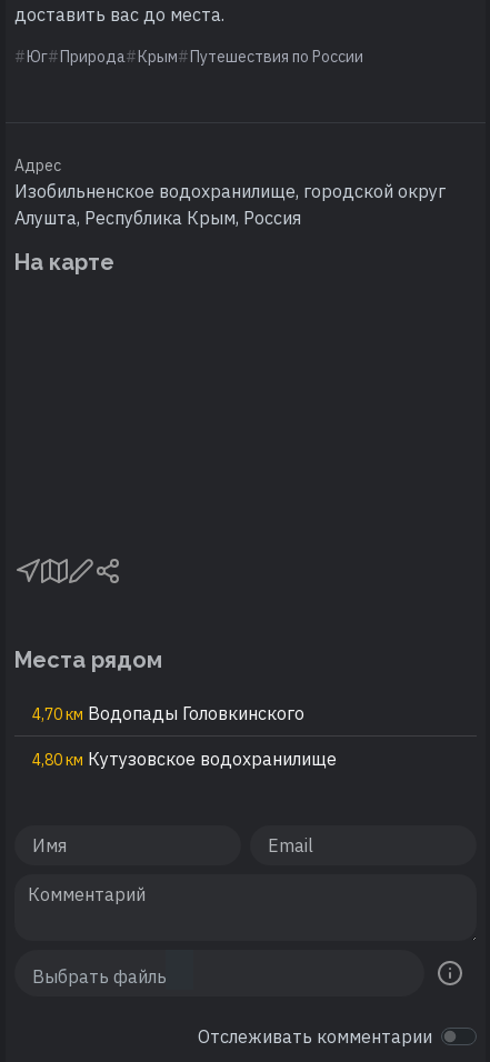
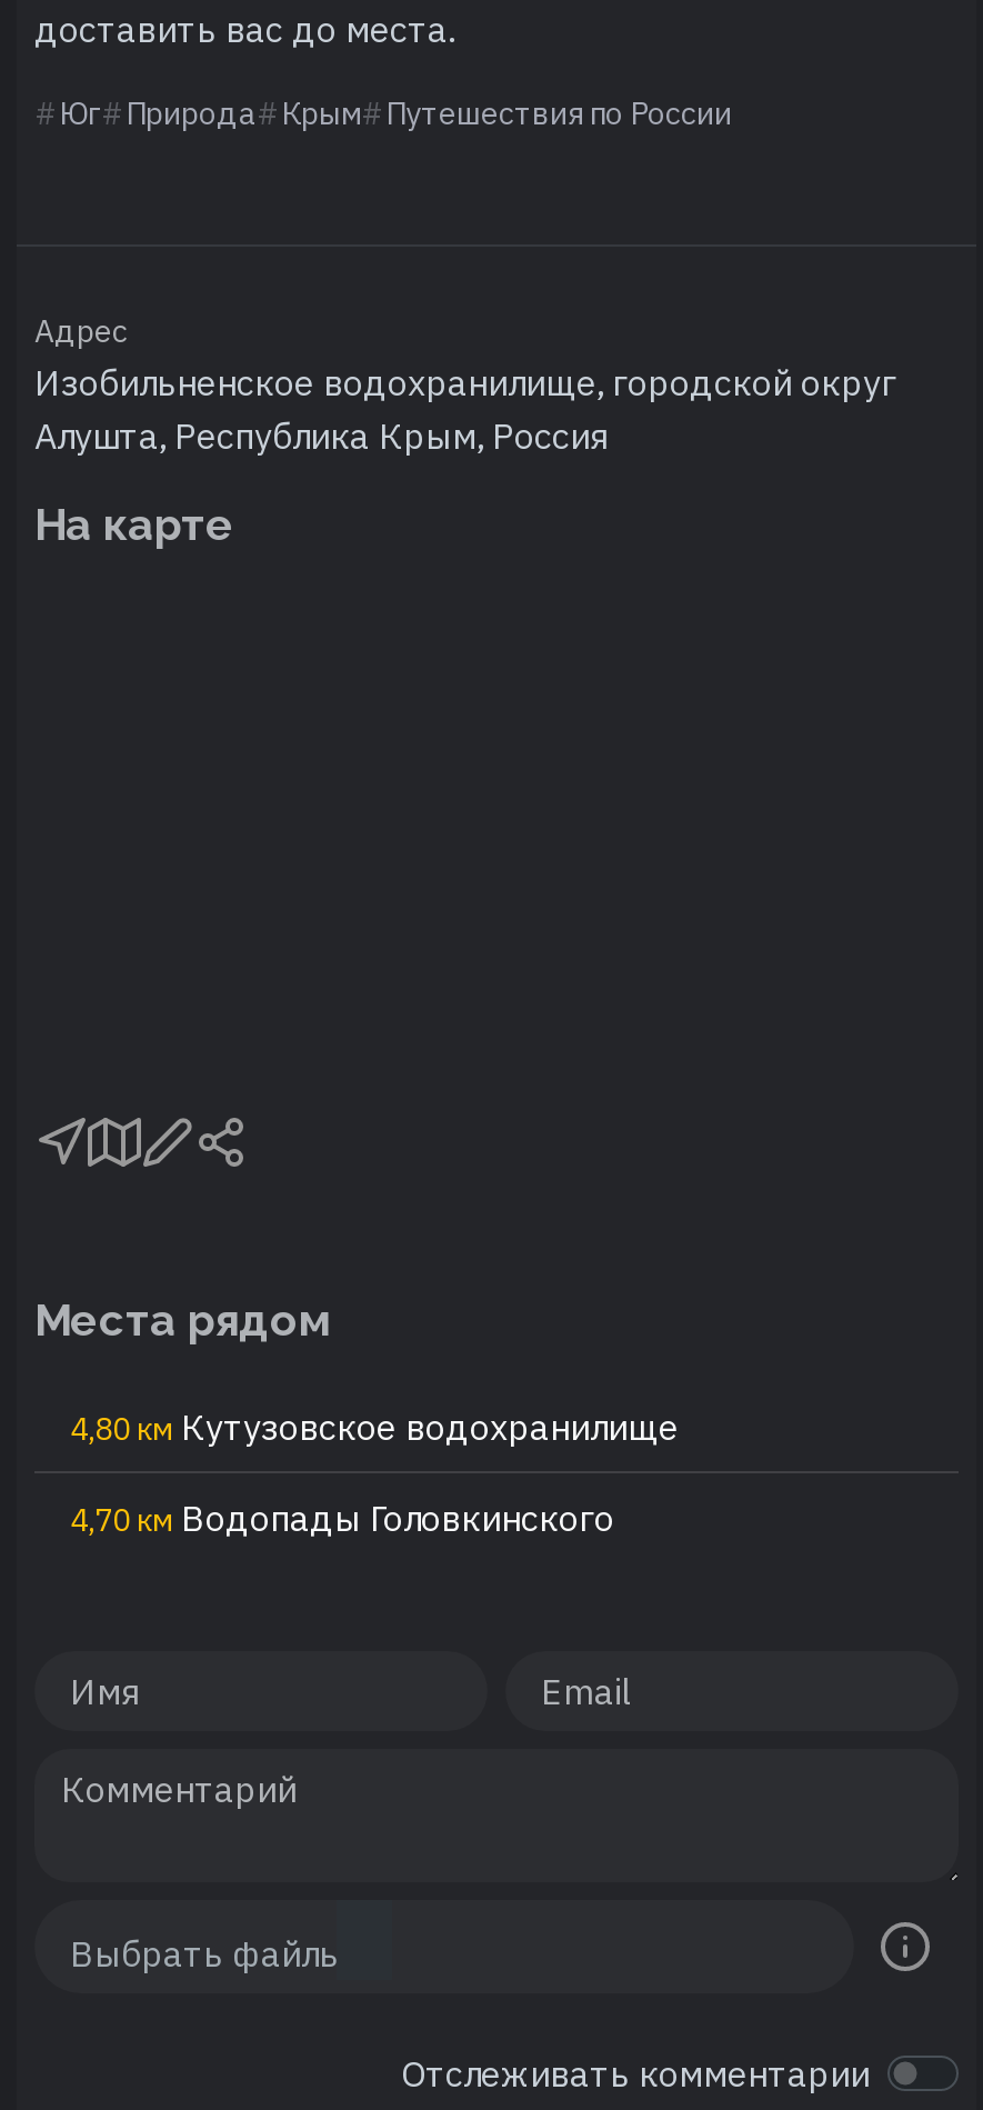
moved down: 4,70 км Водопады Головкинского

moved up: 4,80 км Кутузовское водохранилище
